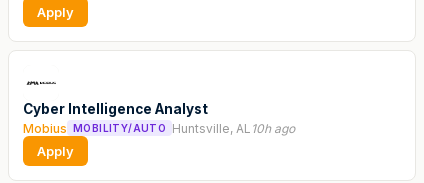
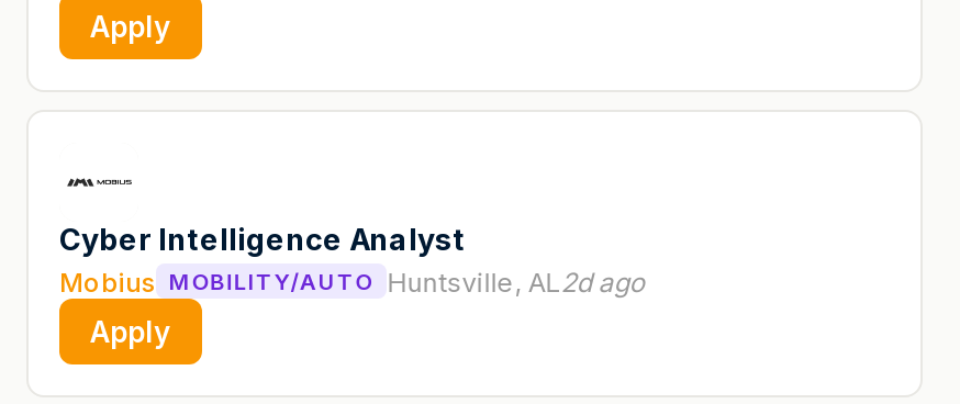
- Mobius MOBILITY/AUTO Huntsville, AL10h ago
+ Mobius MOBILITY/AUTO Huntsville, AL2d ago
